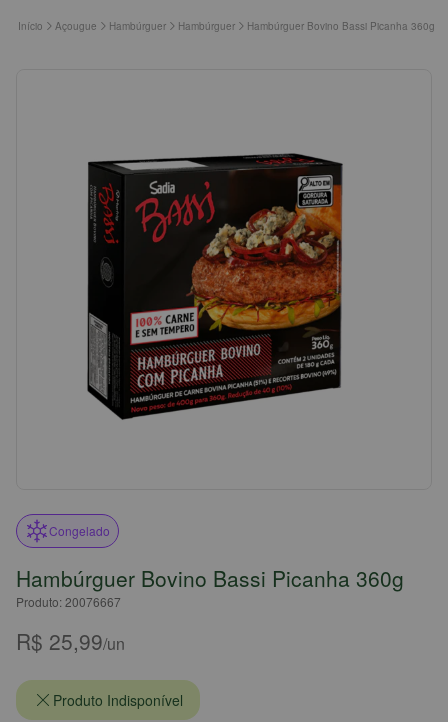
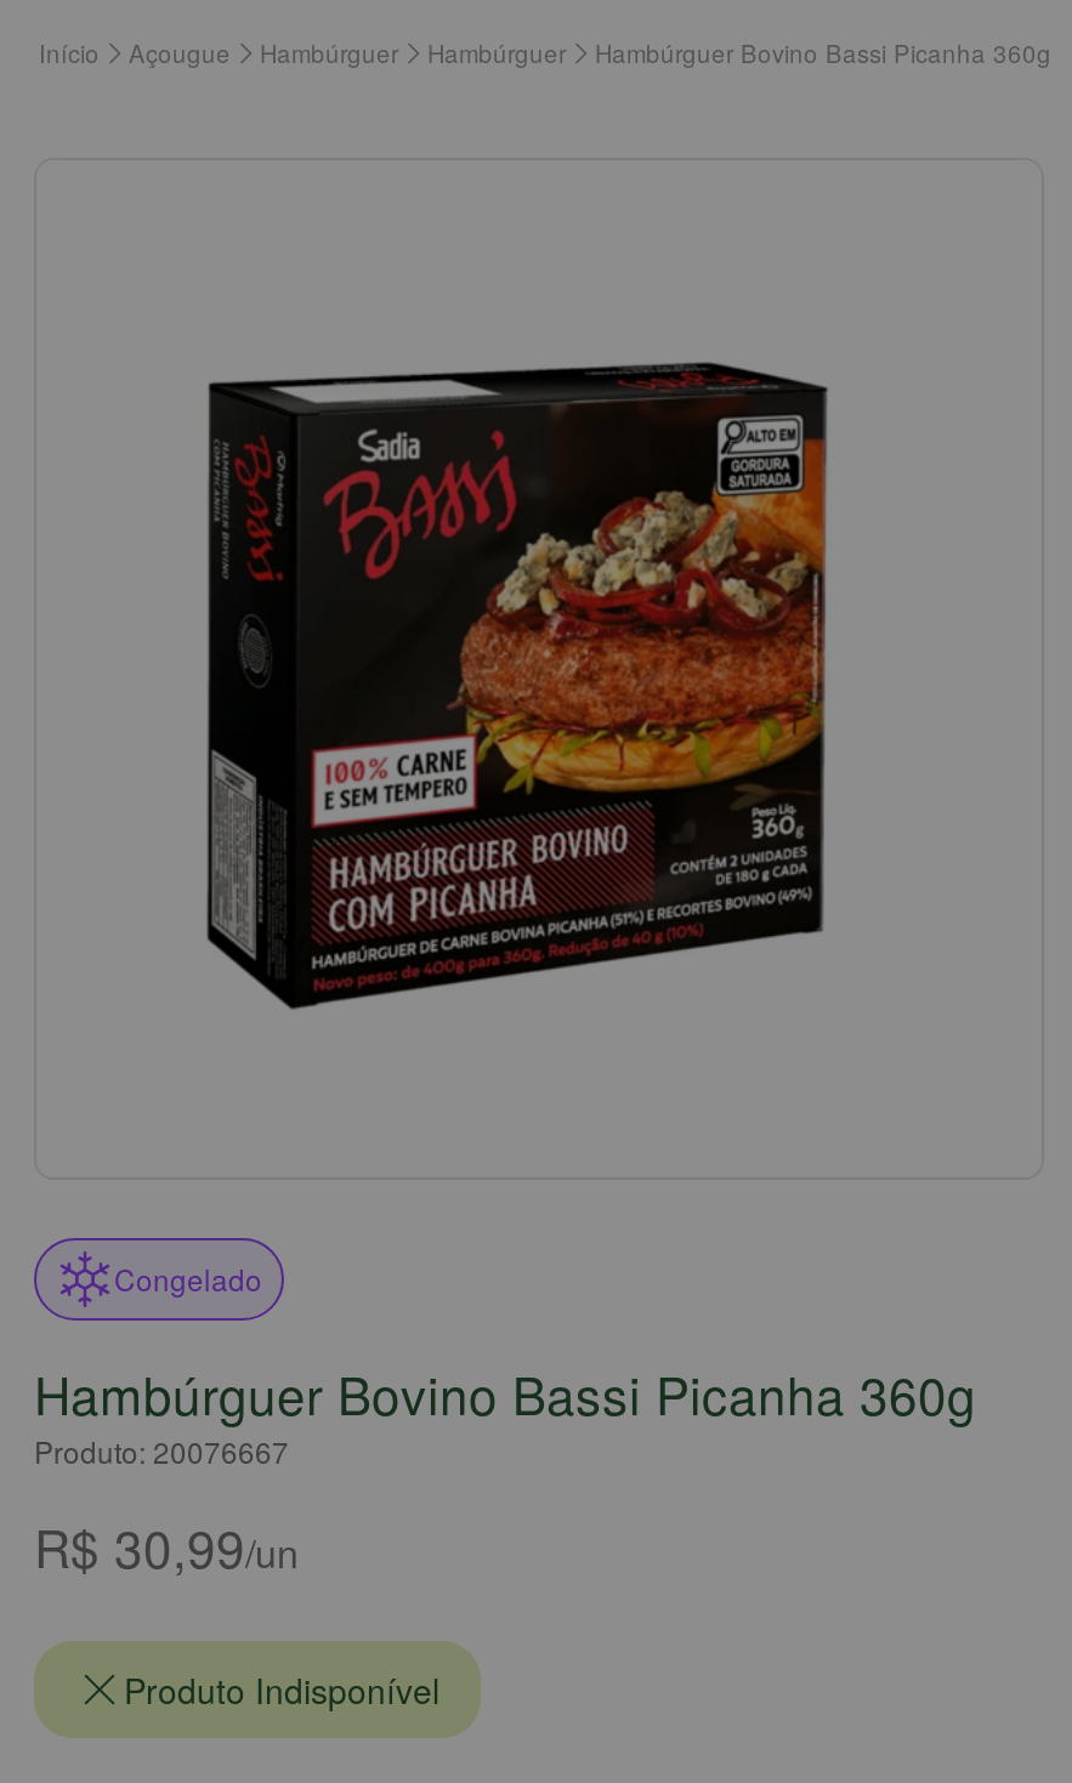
- R$ 25,99/un
+ R$ 30,99/un
